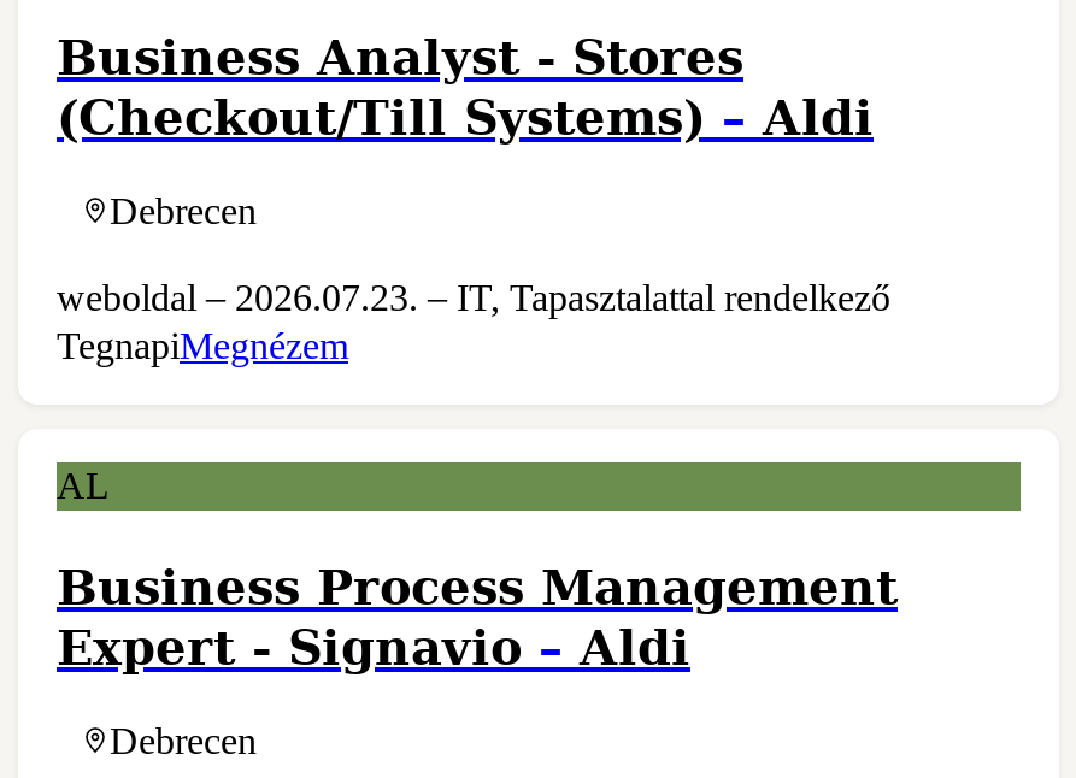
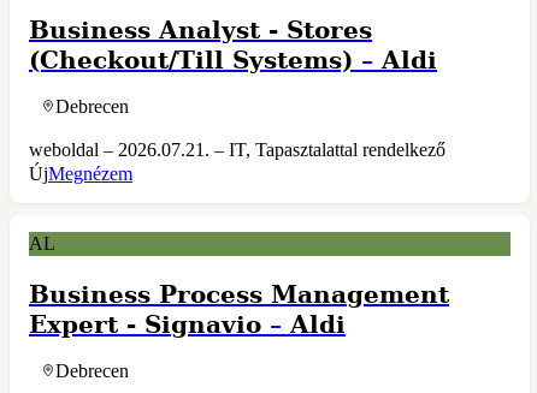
- weboldal – 2026.07.23. – IT, Tapasztalattal rendelkező
+ weboldal – 2026.07.21. – IT, Tapasztalattal rendelkező

- TegnapiMegnézem
+ ÚjMegnézem
